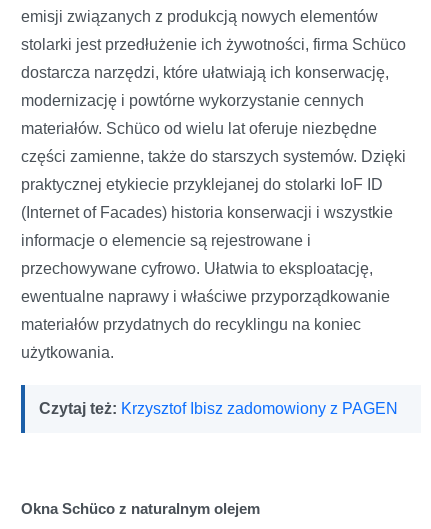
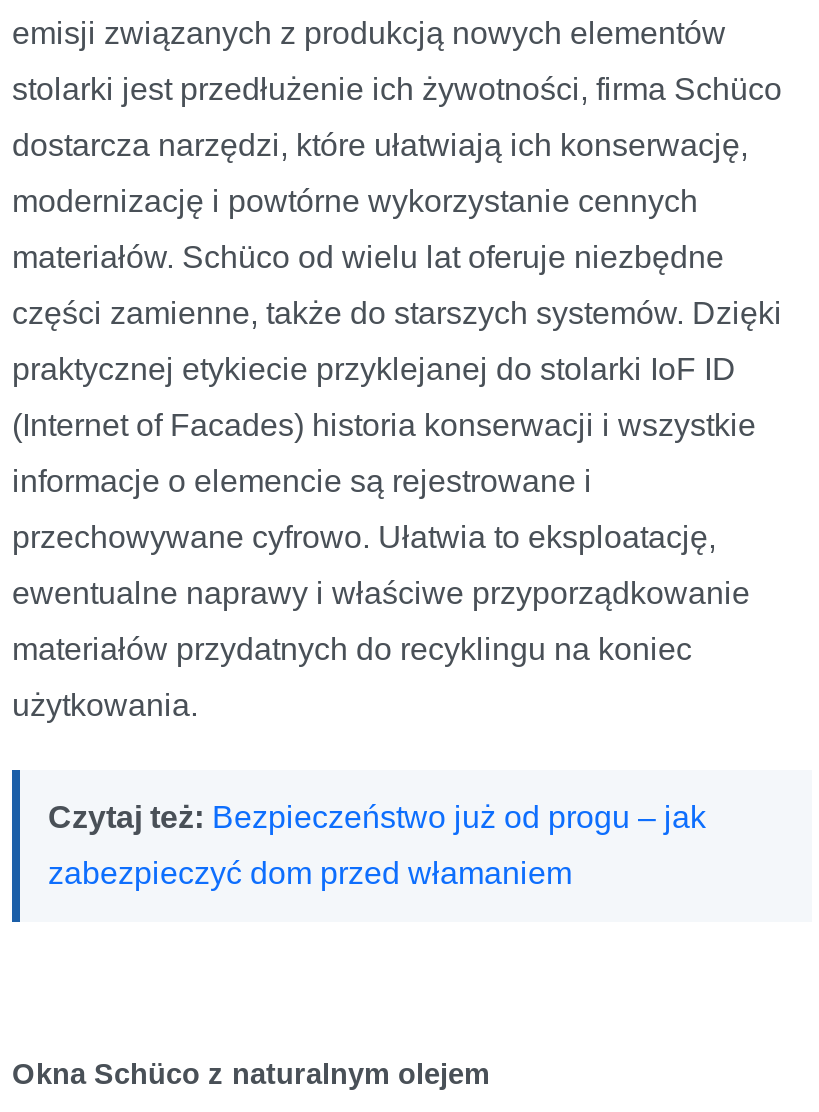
- Czytaj też: Krzysztof Ibisz zadomowiony z PAGEN
+ Czytaj też: Bezpieczeństwo już od progu – jak
+ zabezpieczyć dom przed włamaniem
